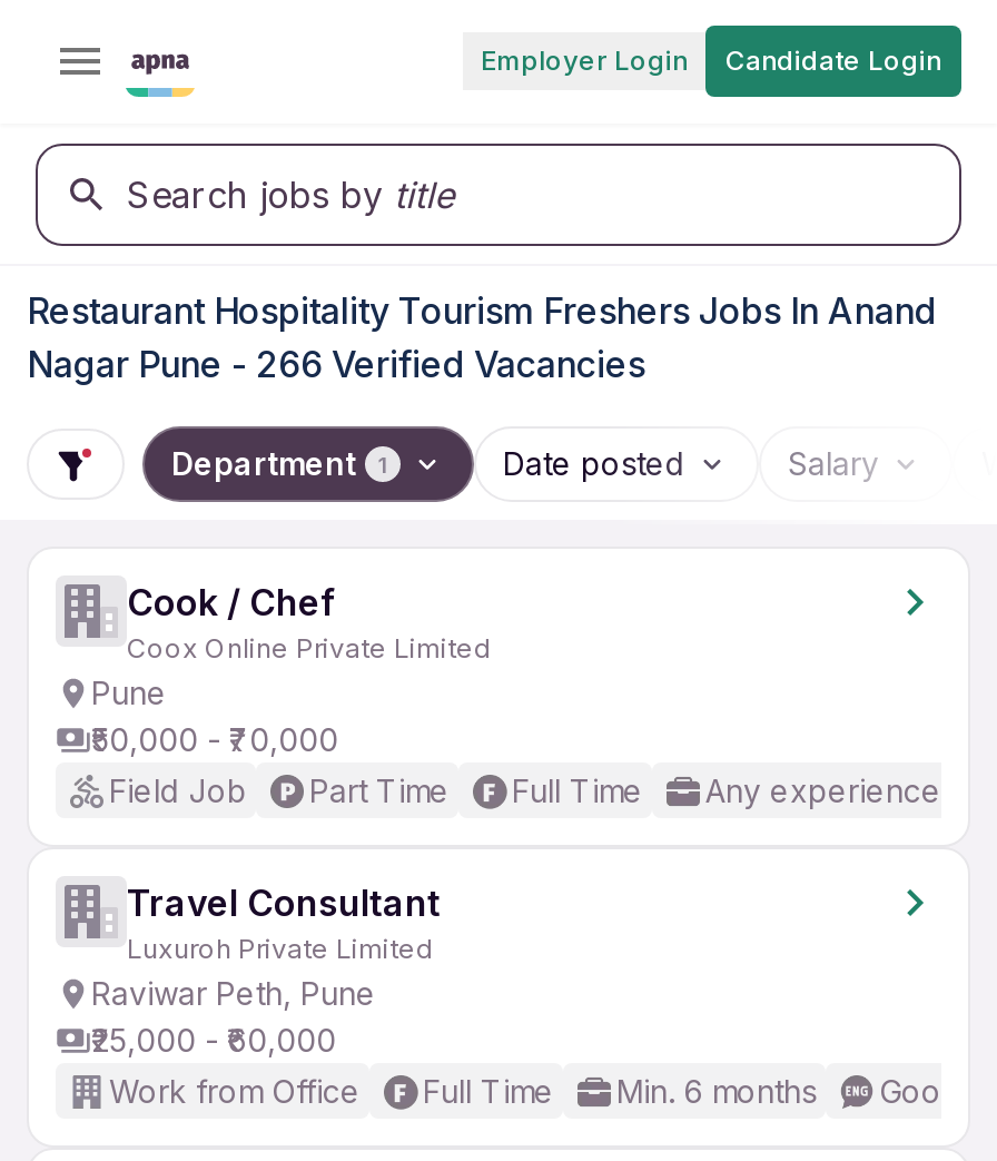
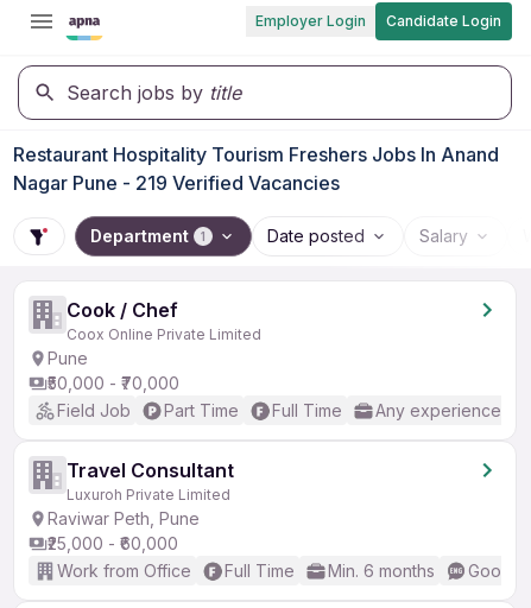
- Nagar Pune - 266 Verified Vacancies
+ Nagar Pune - 219 Verified Vacancies
